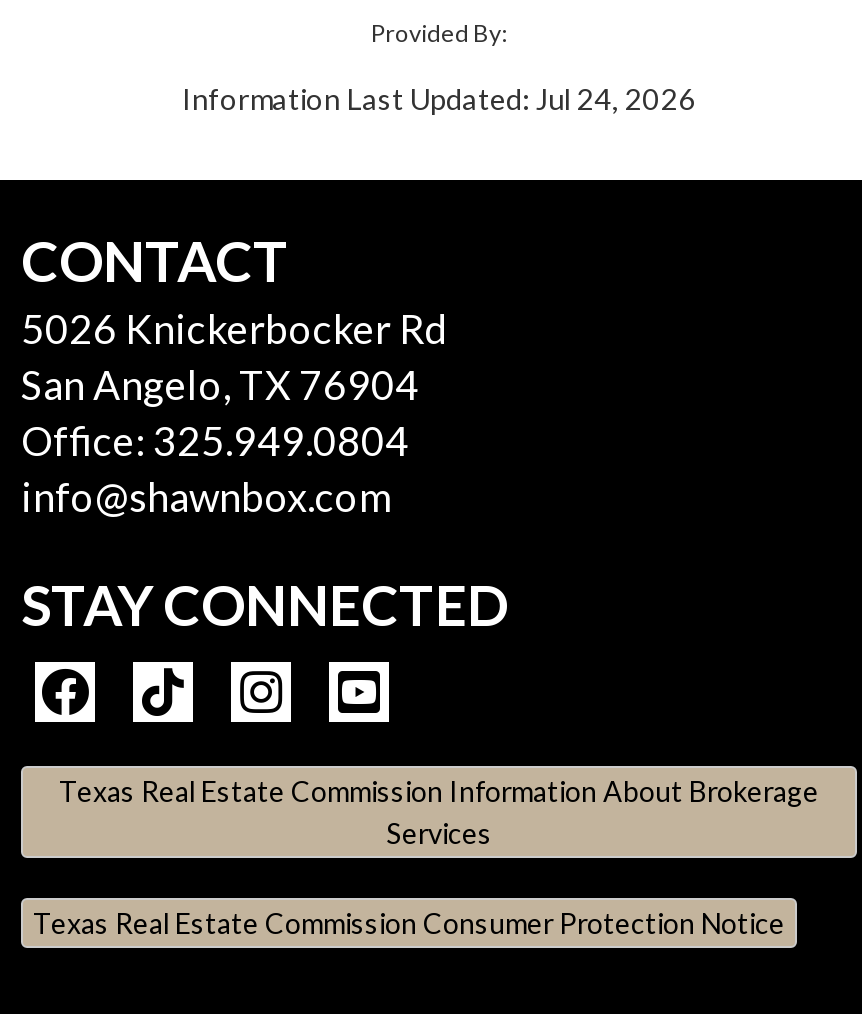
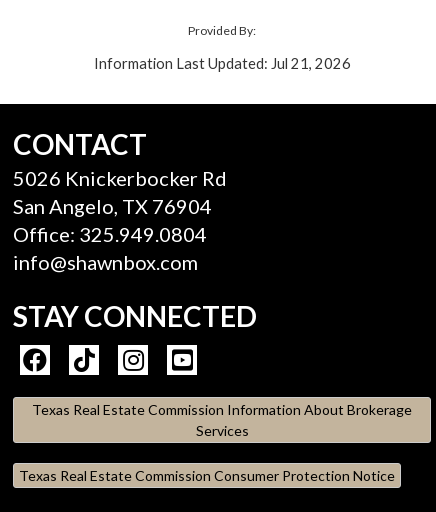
- Information Last Updated: Jul 24, 2026
+ Information Last Updated: Jul 21, 2026
